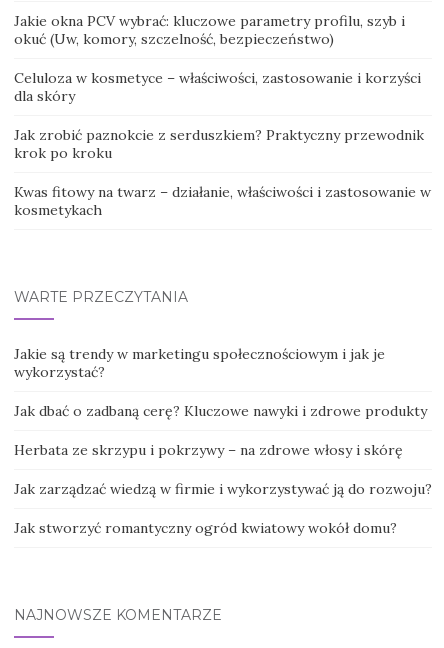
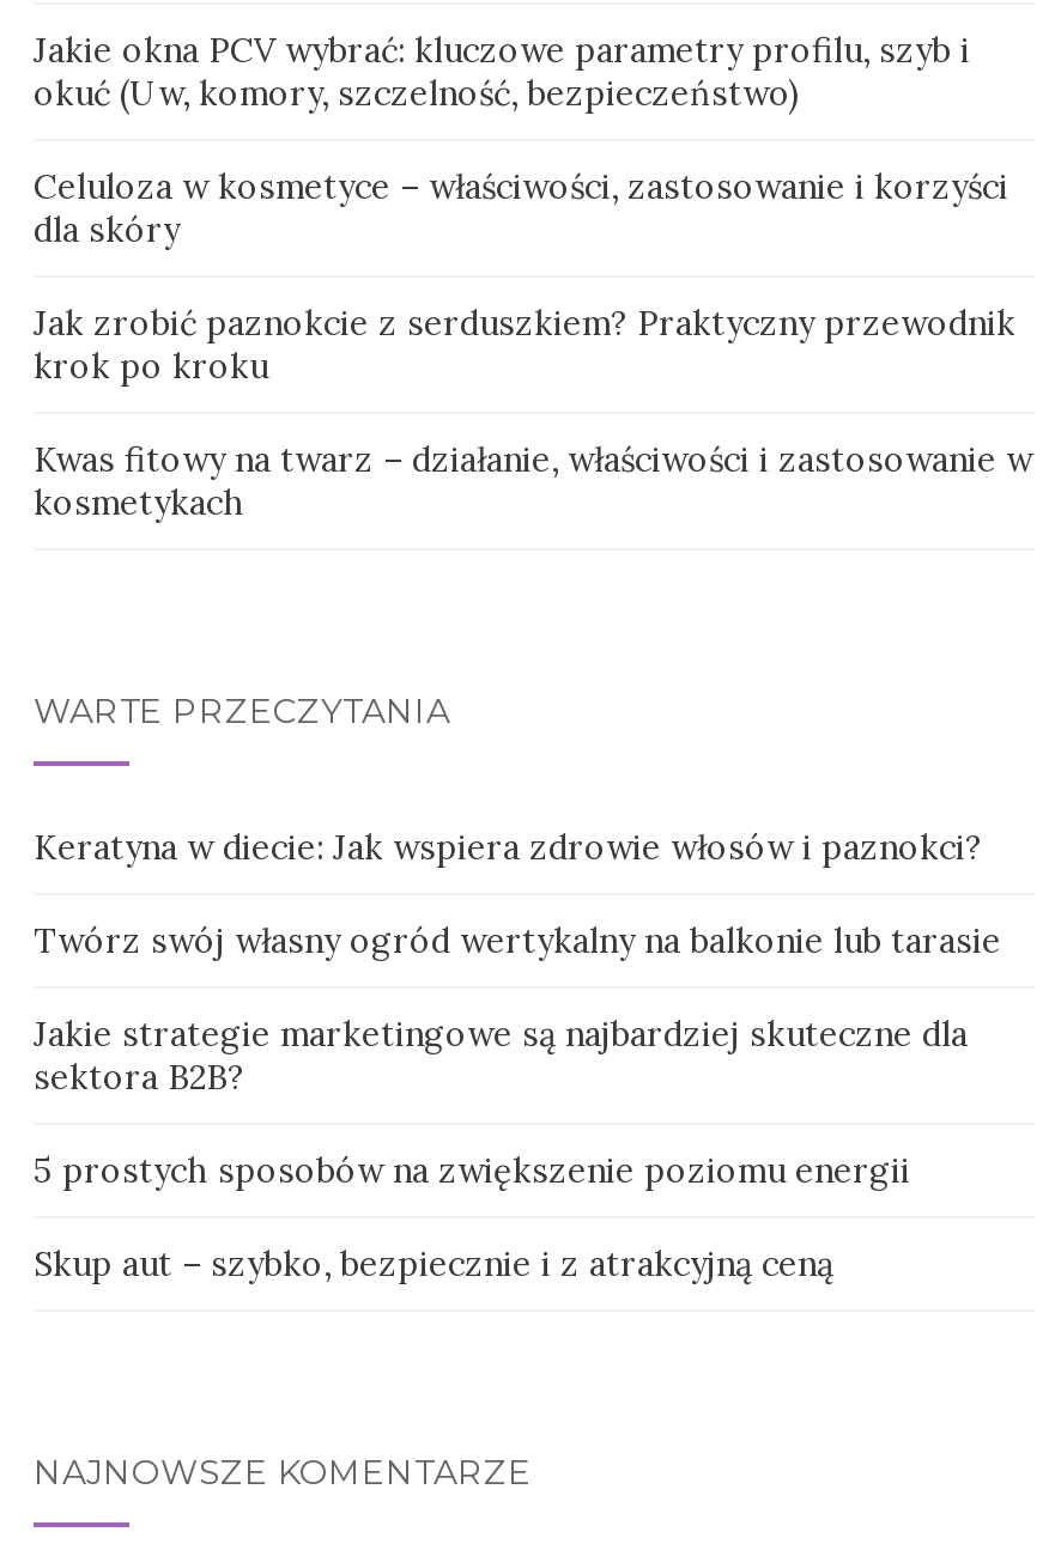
- Jakie są trendy w marketingu społecznościowym i jak je
- wykorzystać?
+ Keratyna w diecie: Jak wspiera zdrowie włosów i paznokci?

- Jak dbać o zadbaną cerę? Kluczowe nawyki i zdrowe produkty
+ Twórz swój własny ogród wertykalny na balkonie lub tarasie

- Herbata ze skrzypu i pokrzywy – na zdrowe włosy i skórę
+ Jakie strategie marketingowe są najbardziej skuteczne dla
+ sektora B2B?

- Jak zarządzać wiedzą w firmie i wykorzystywać ją do rozwoju?
+ 5 prostych sposobów na zwiększenie poziomu energii

- Jak stworzyć romantyczny ogród kwiatowy wokół domu?
+ Skup aut – szybko, bezpiecznie i z atrakcyjną ceną
